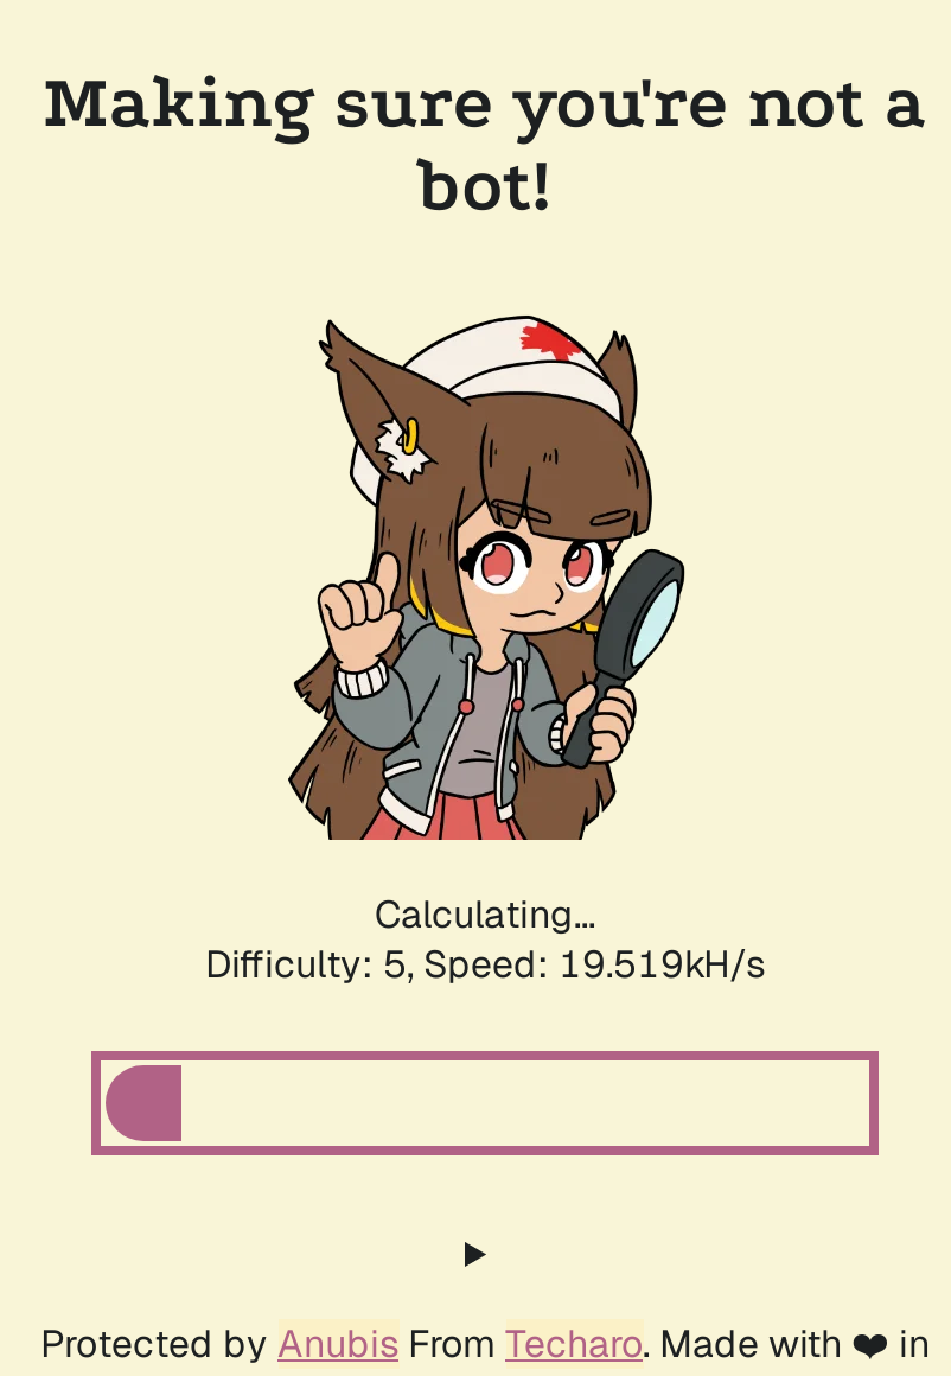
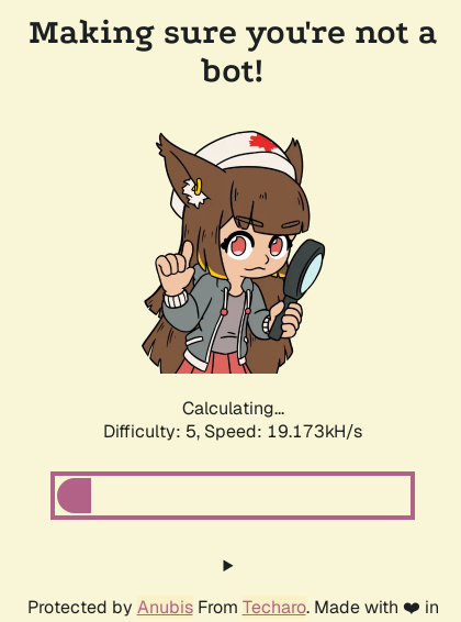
- Difficulty: 5, Speed: 19.519kH/s
+ Difficulty: 5, Speed: 19.173kH/s
